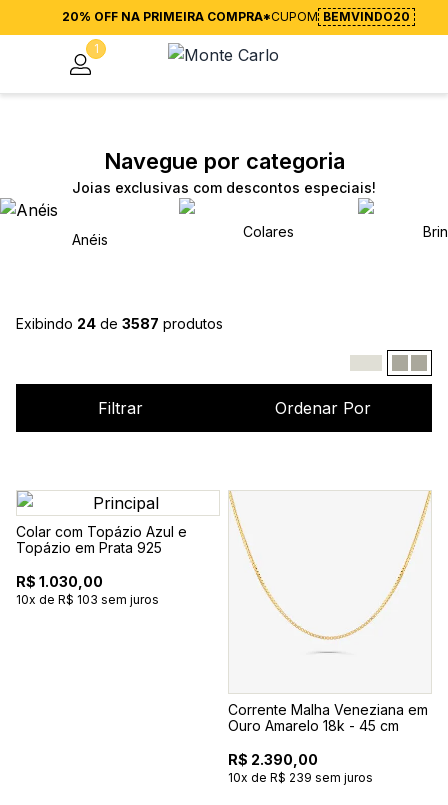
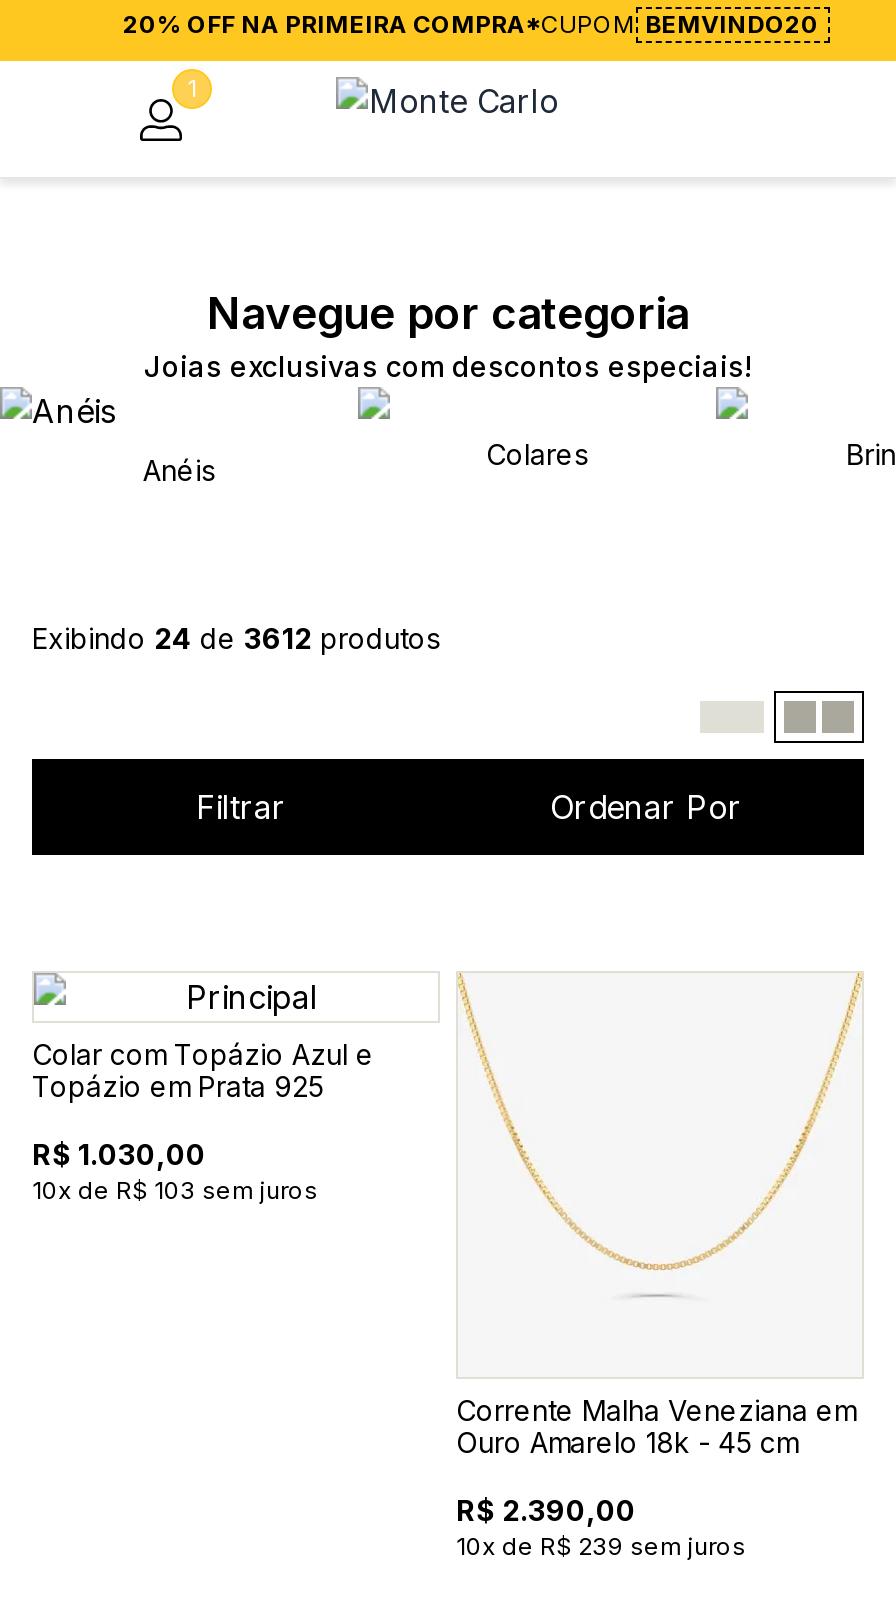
- Exibindo 24 de 3587 produtos
+ Exibindo 24 de 3612 produtos
